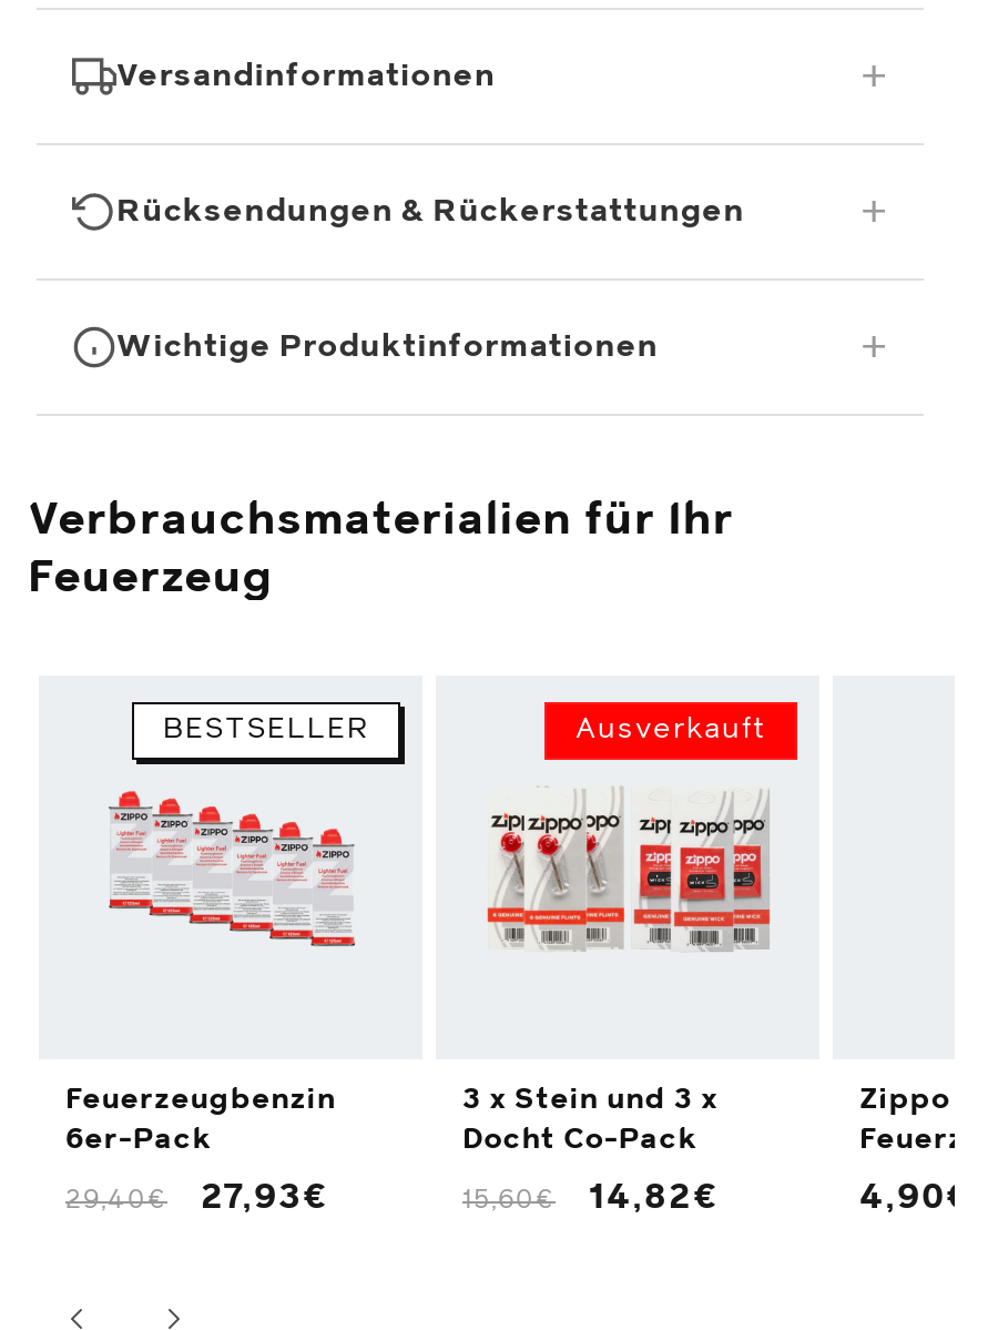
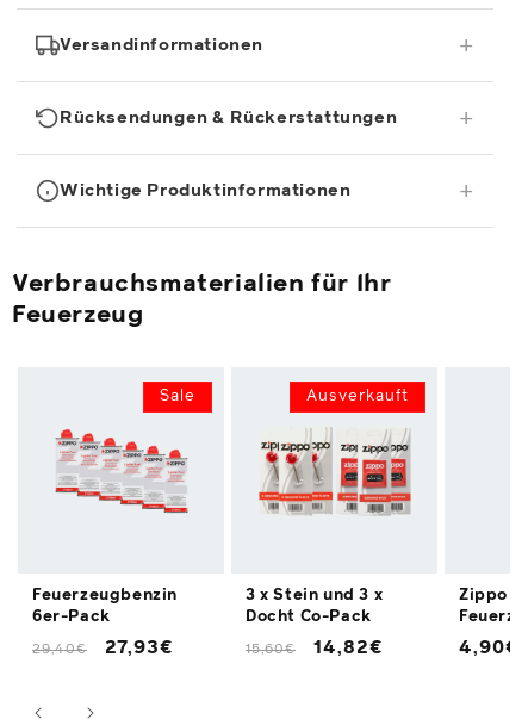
- BESTSELLER
+ Sale
